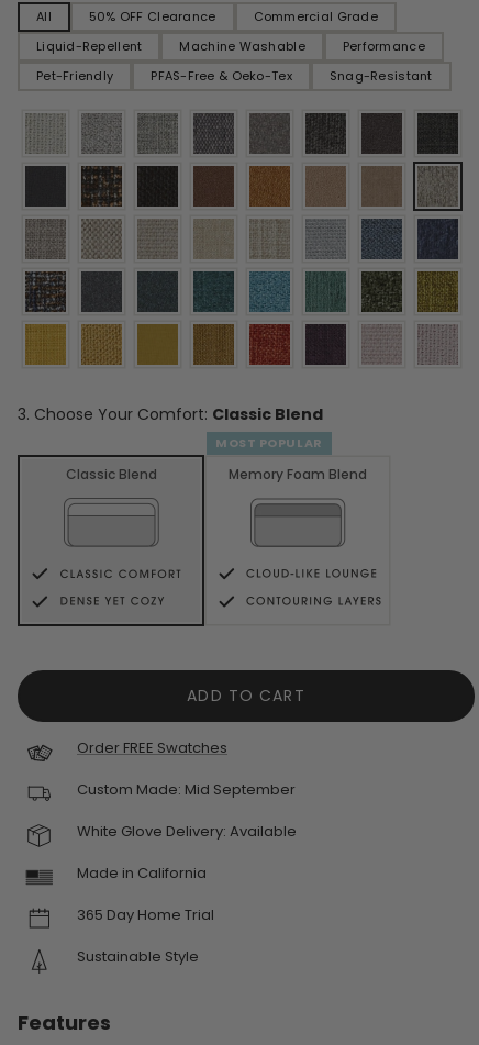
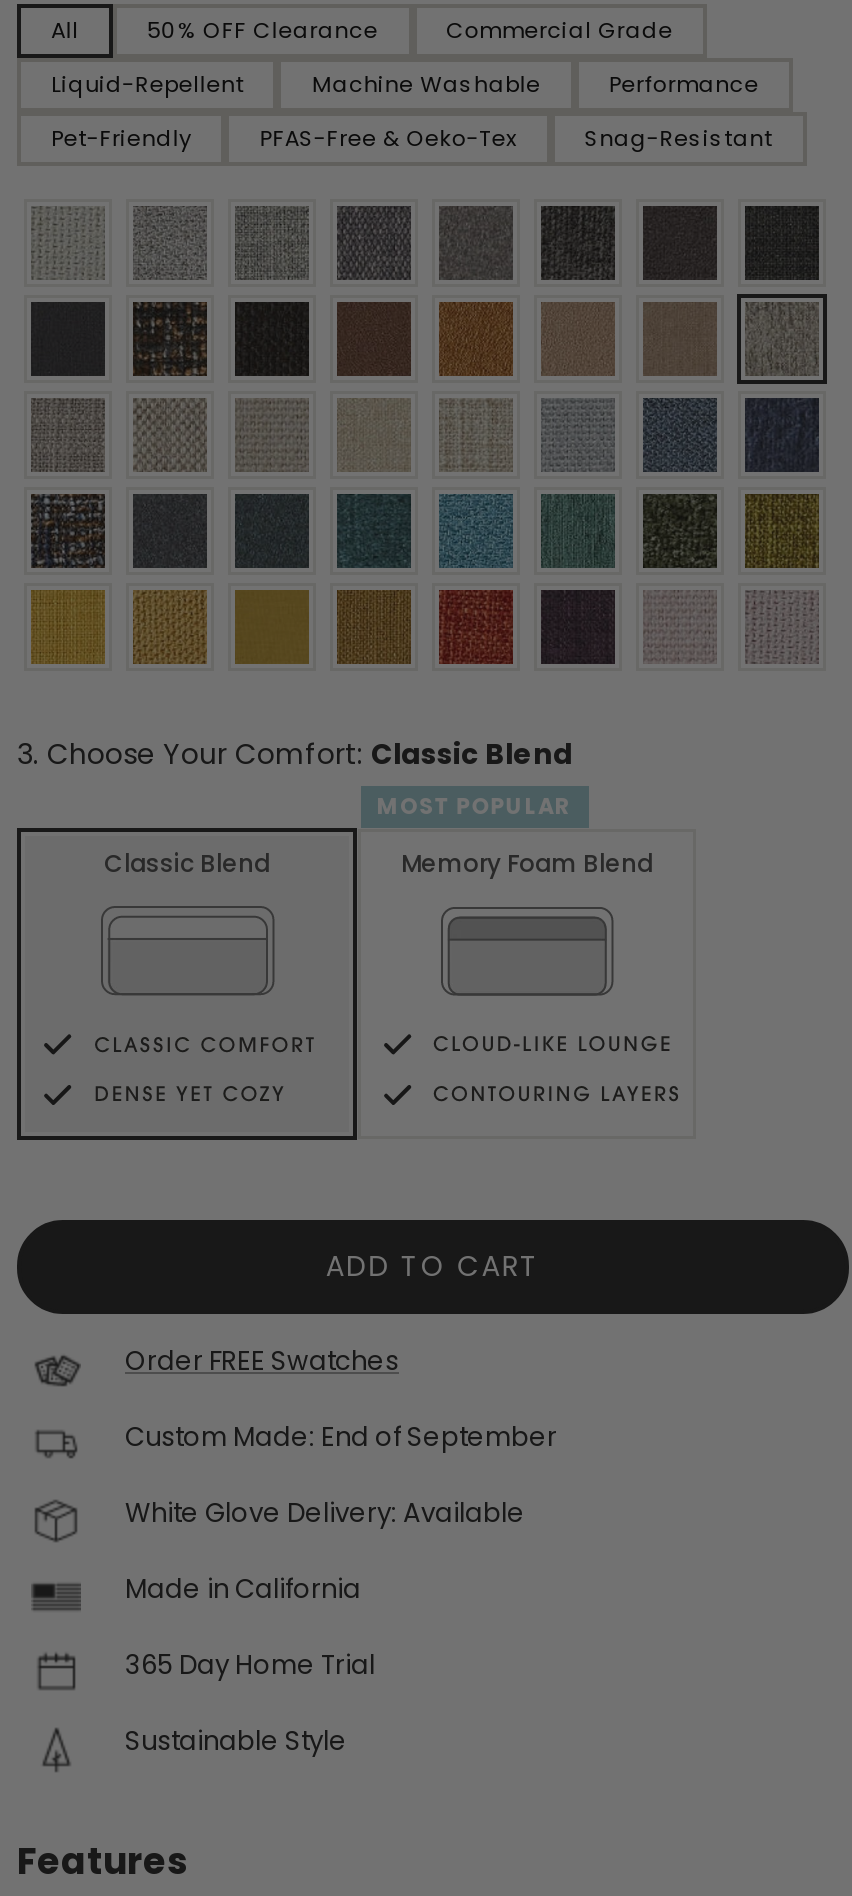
- Custom Made: Mid September
+ Custom Made: End of September
